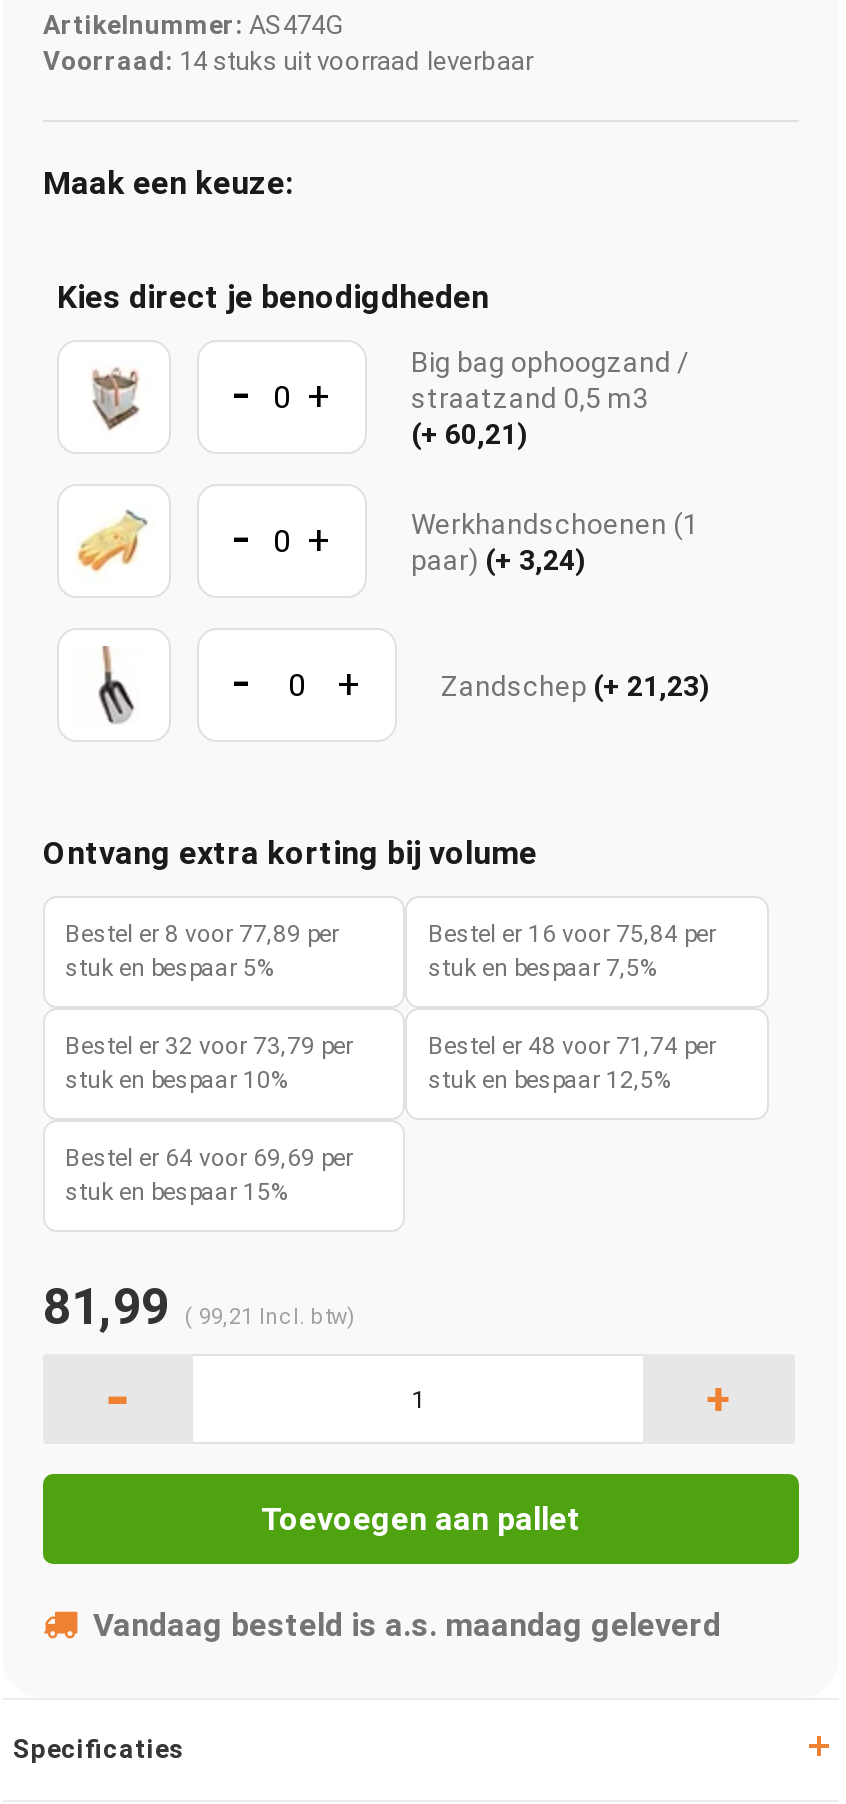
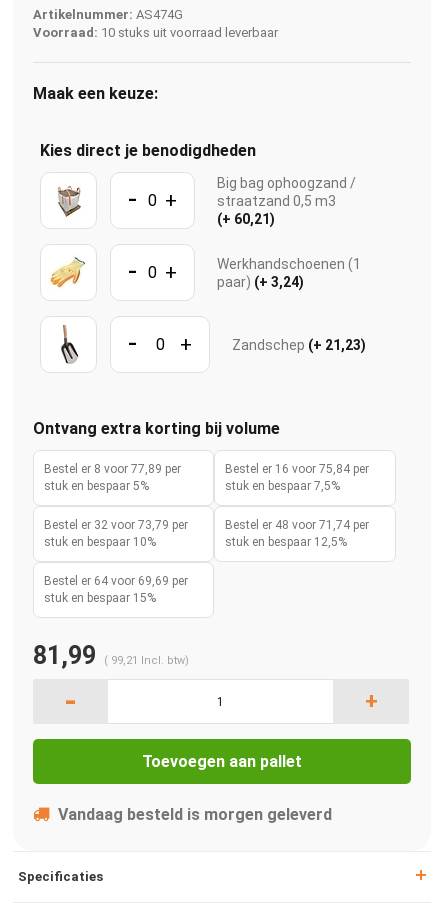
- Voorraad: 14 stuks uit voorraad leverbaar
+ Voorraad: 10 stuks uit voorraad leverbaar

- Vandaag besteld is a.s. maandag geleverd
+ Vandaag besteld is morgen geleverd
